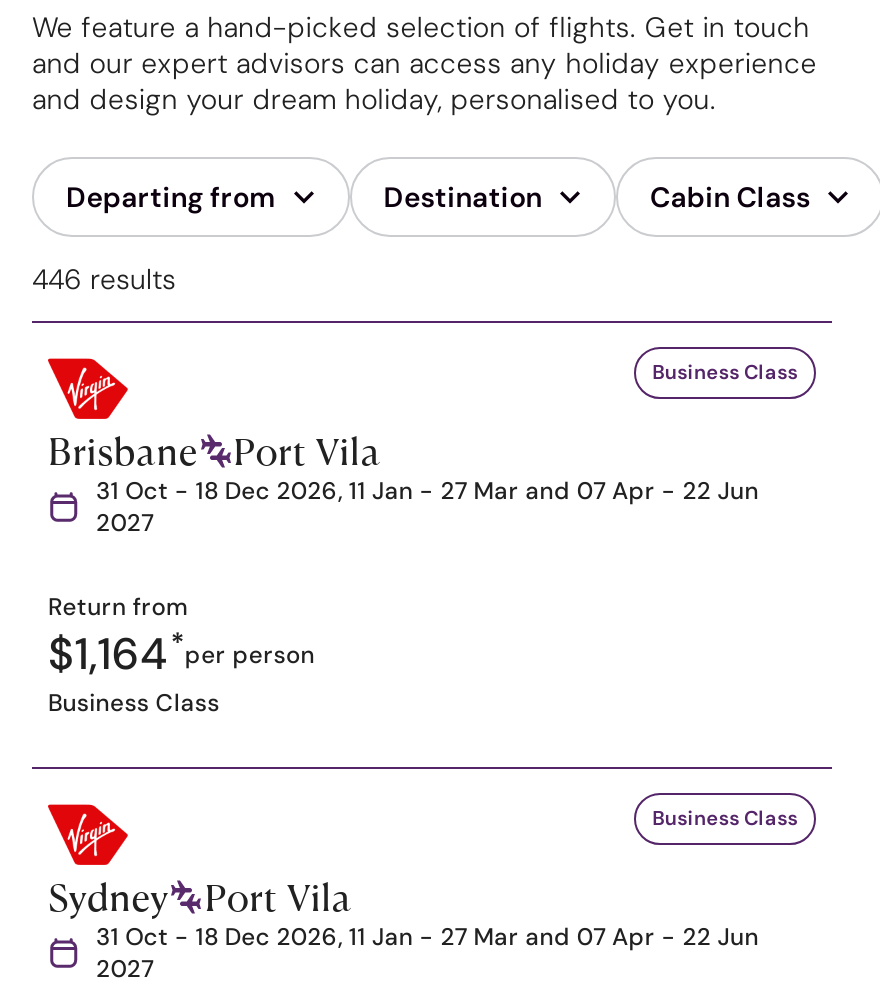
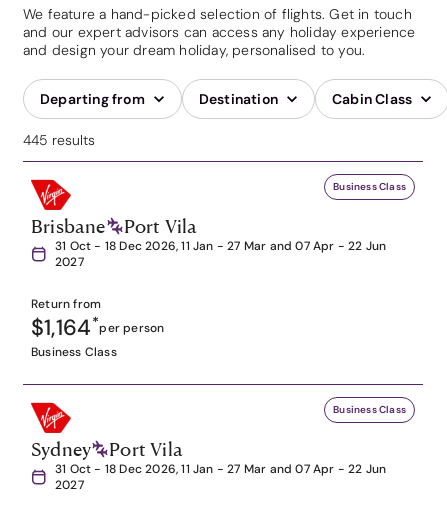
- 446 results
+ 445 results
